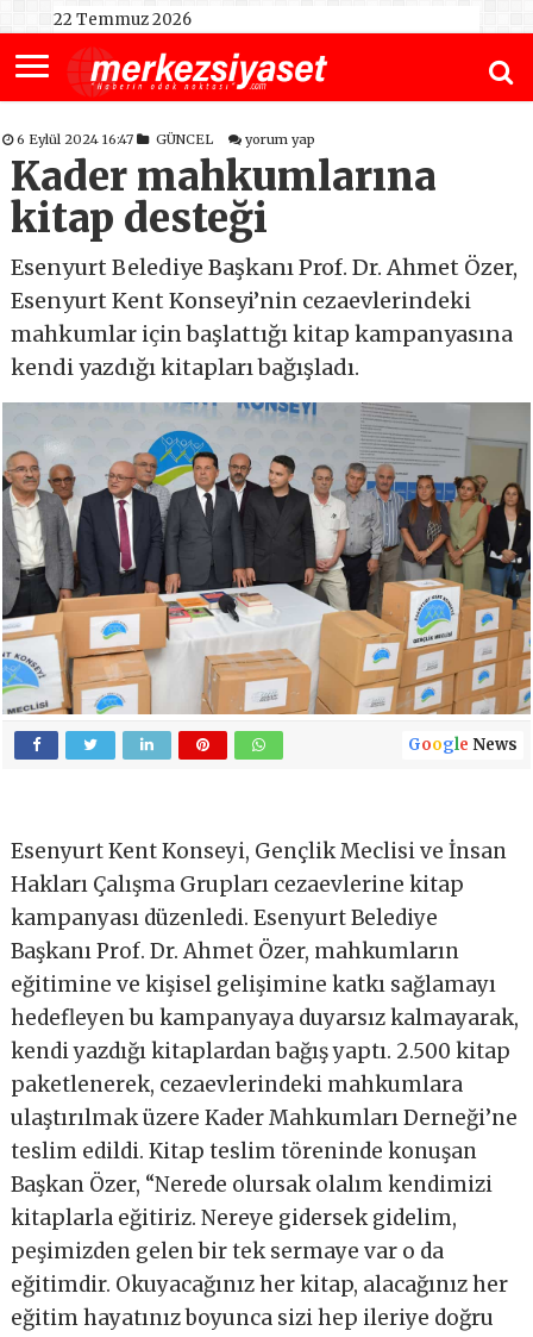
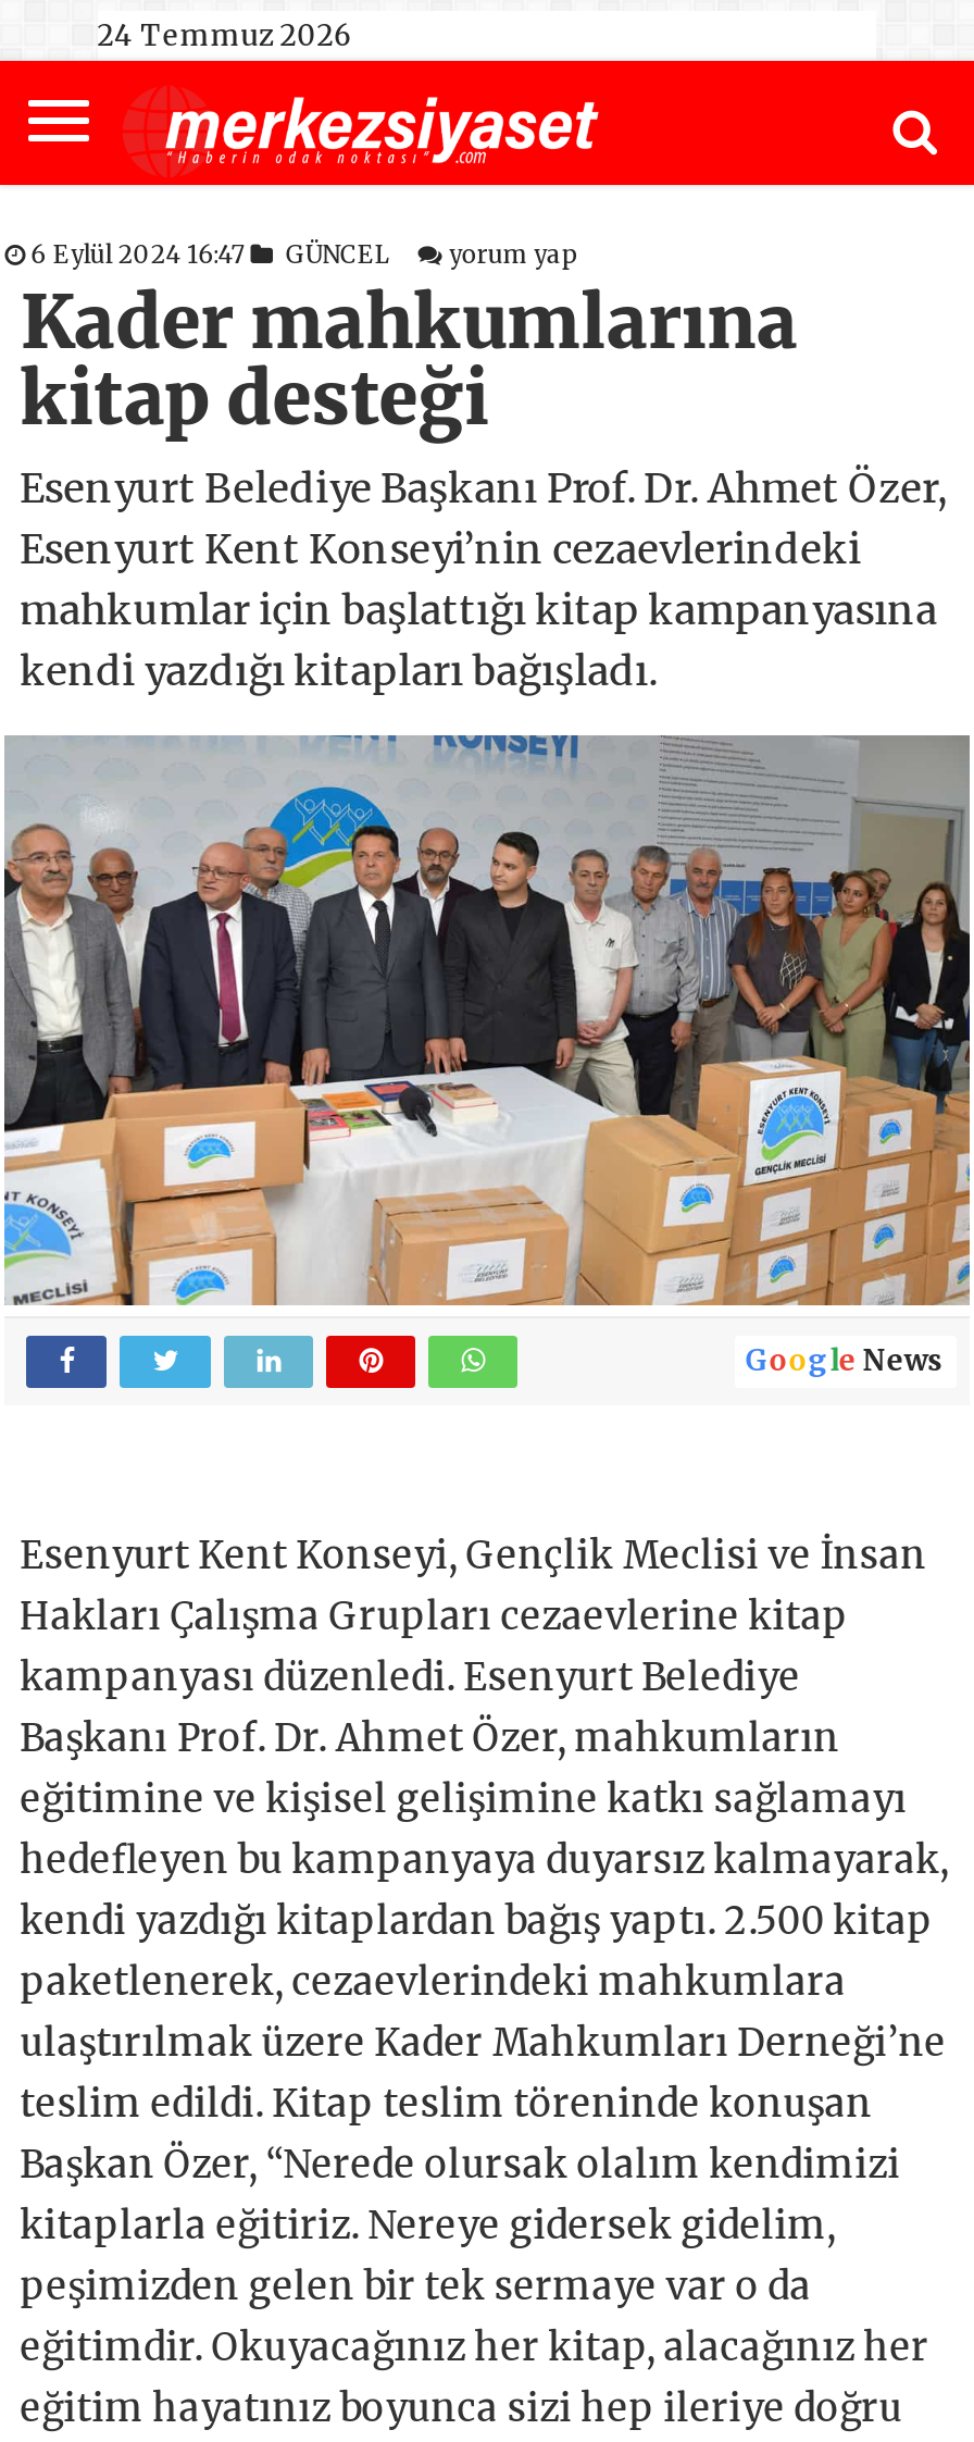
- 22 Temmuz 2026
+ 24 Temmuz 2026
